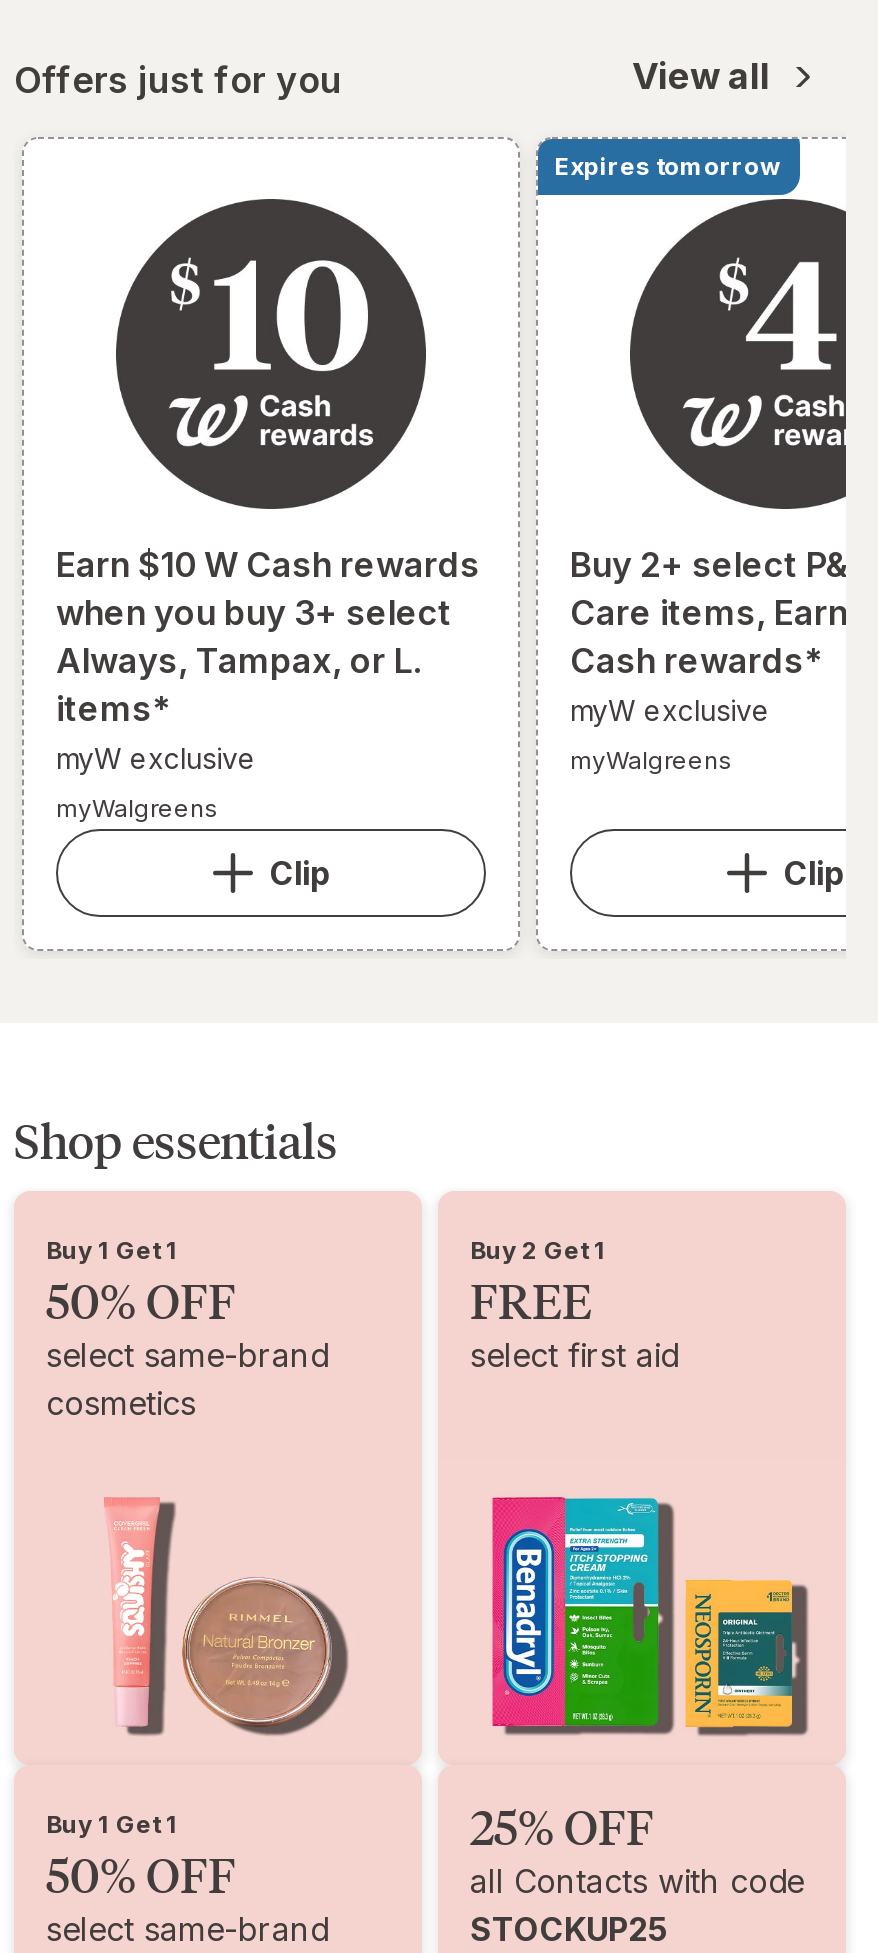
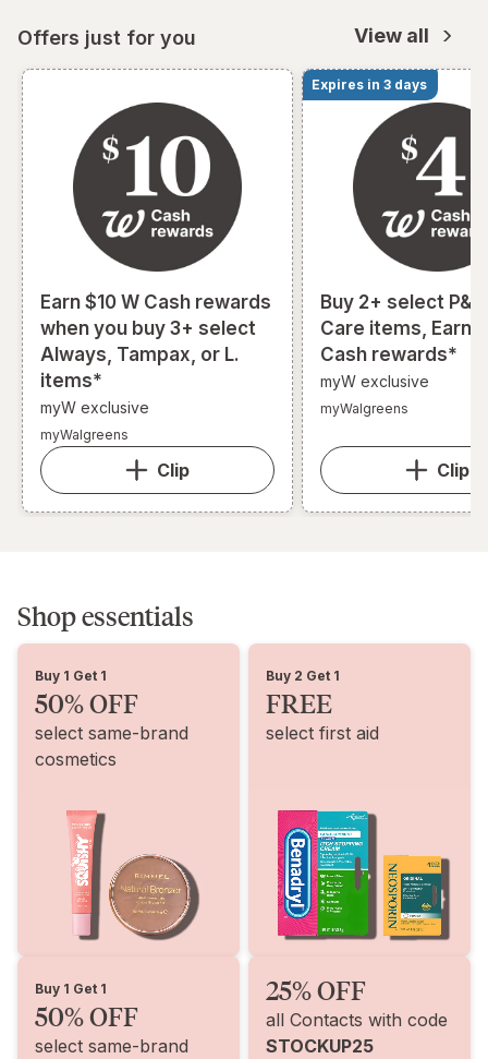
- Expires tomorrow
+ Expires in 3 days
